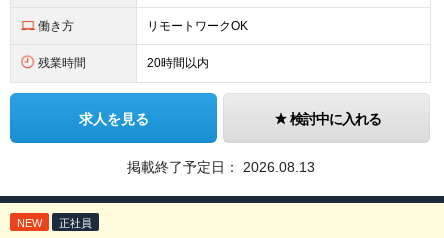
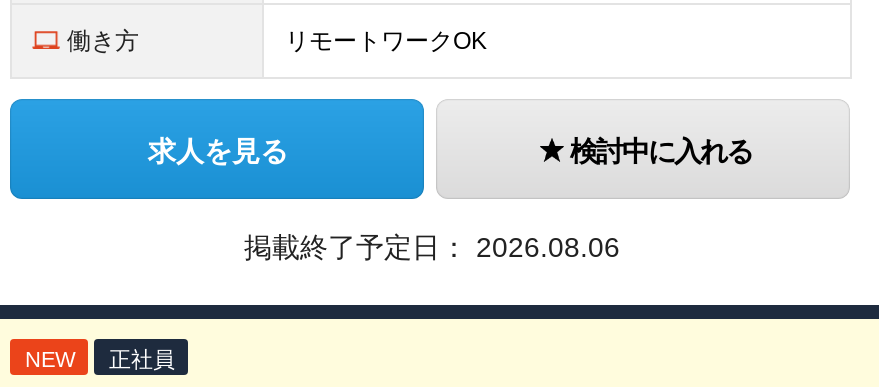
- 残業時間
- 20時間以内

- 掲載終了予定日：2026.08.13
+ 掲載終了予定日：2026.08.06
